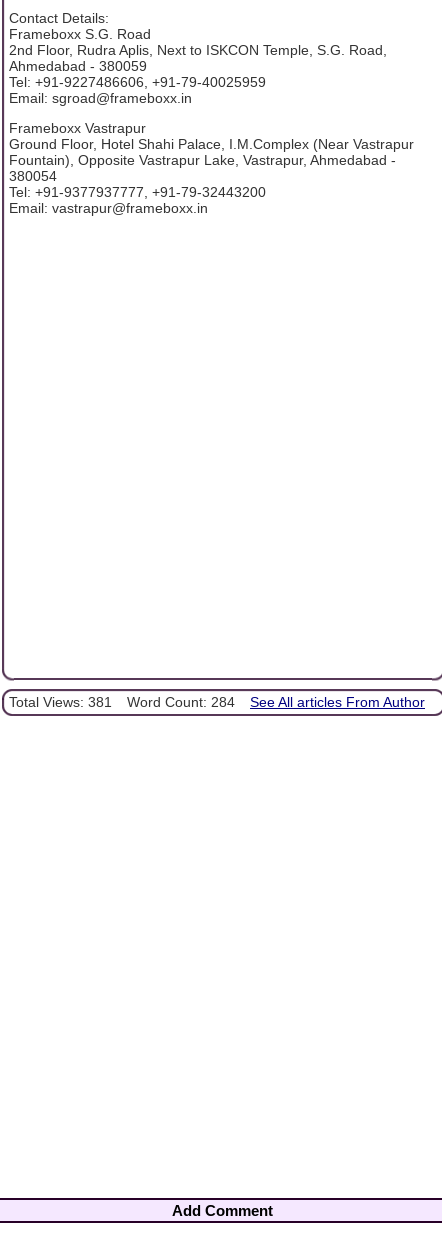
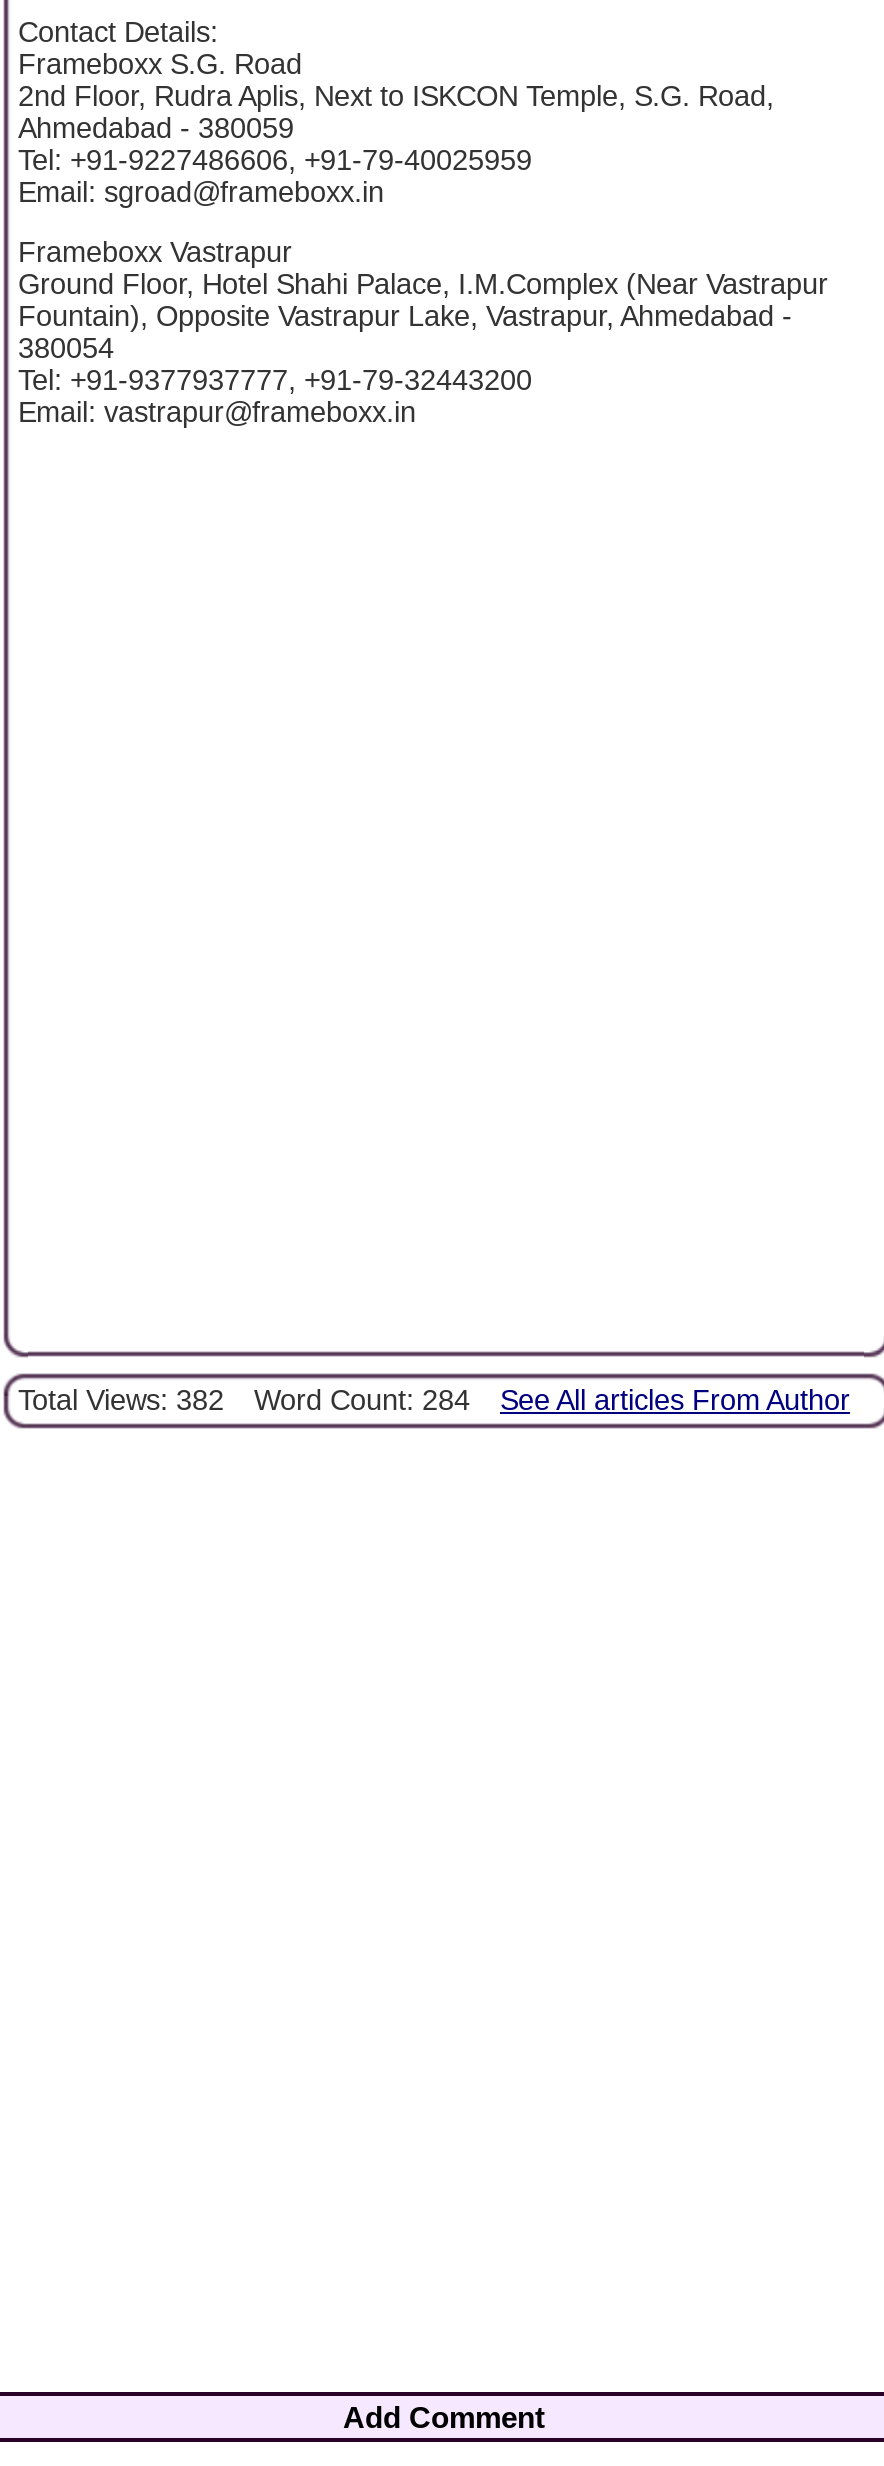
- Total Views: 381 Word Count: 284 See All articles From Author
+ Total Views: 382 Word Count: 284 See All articles From Author
